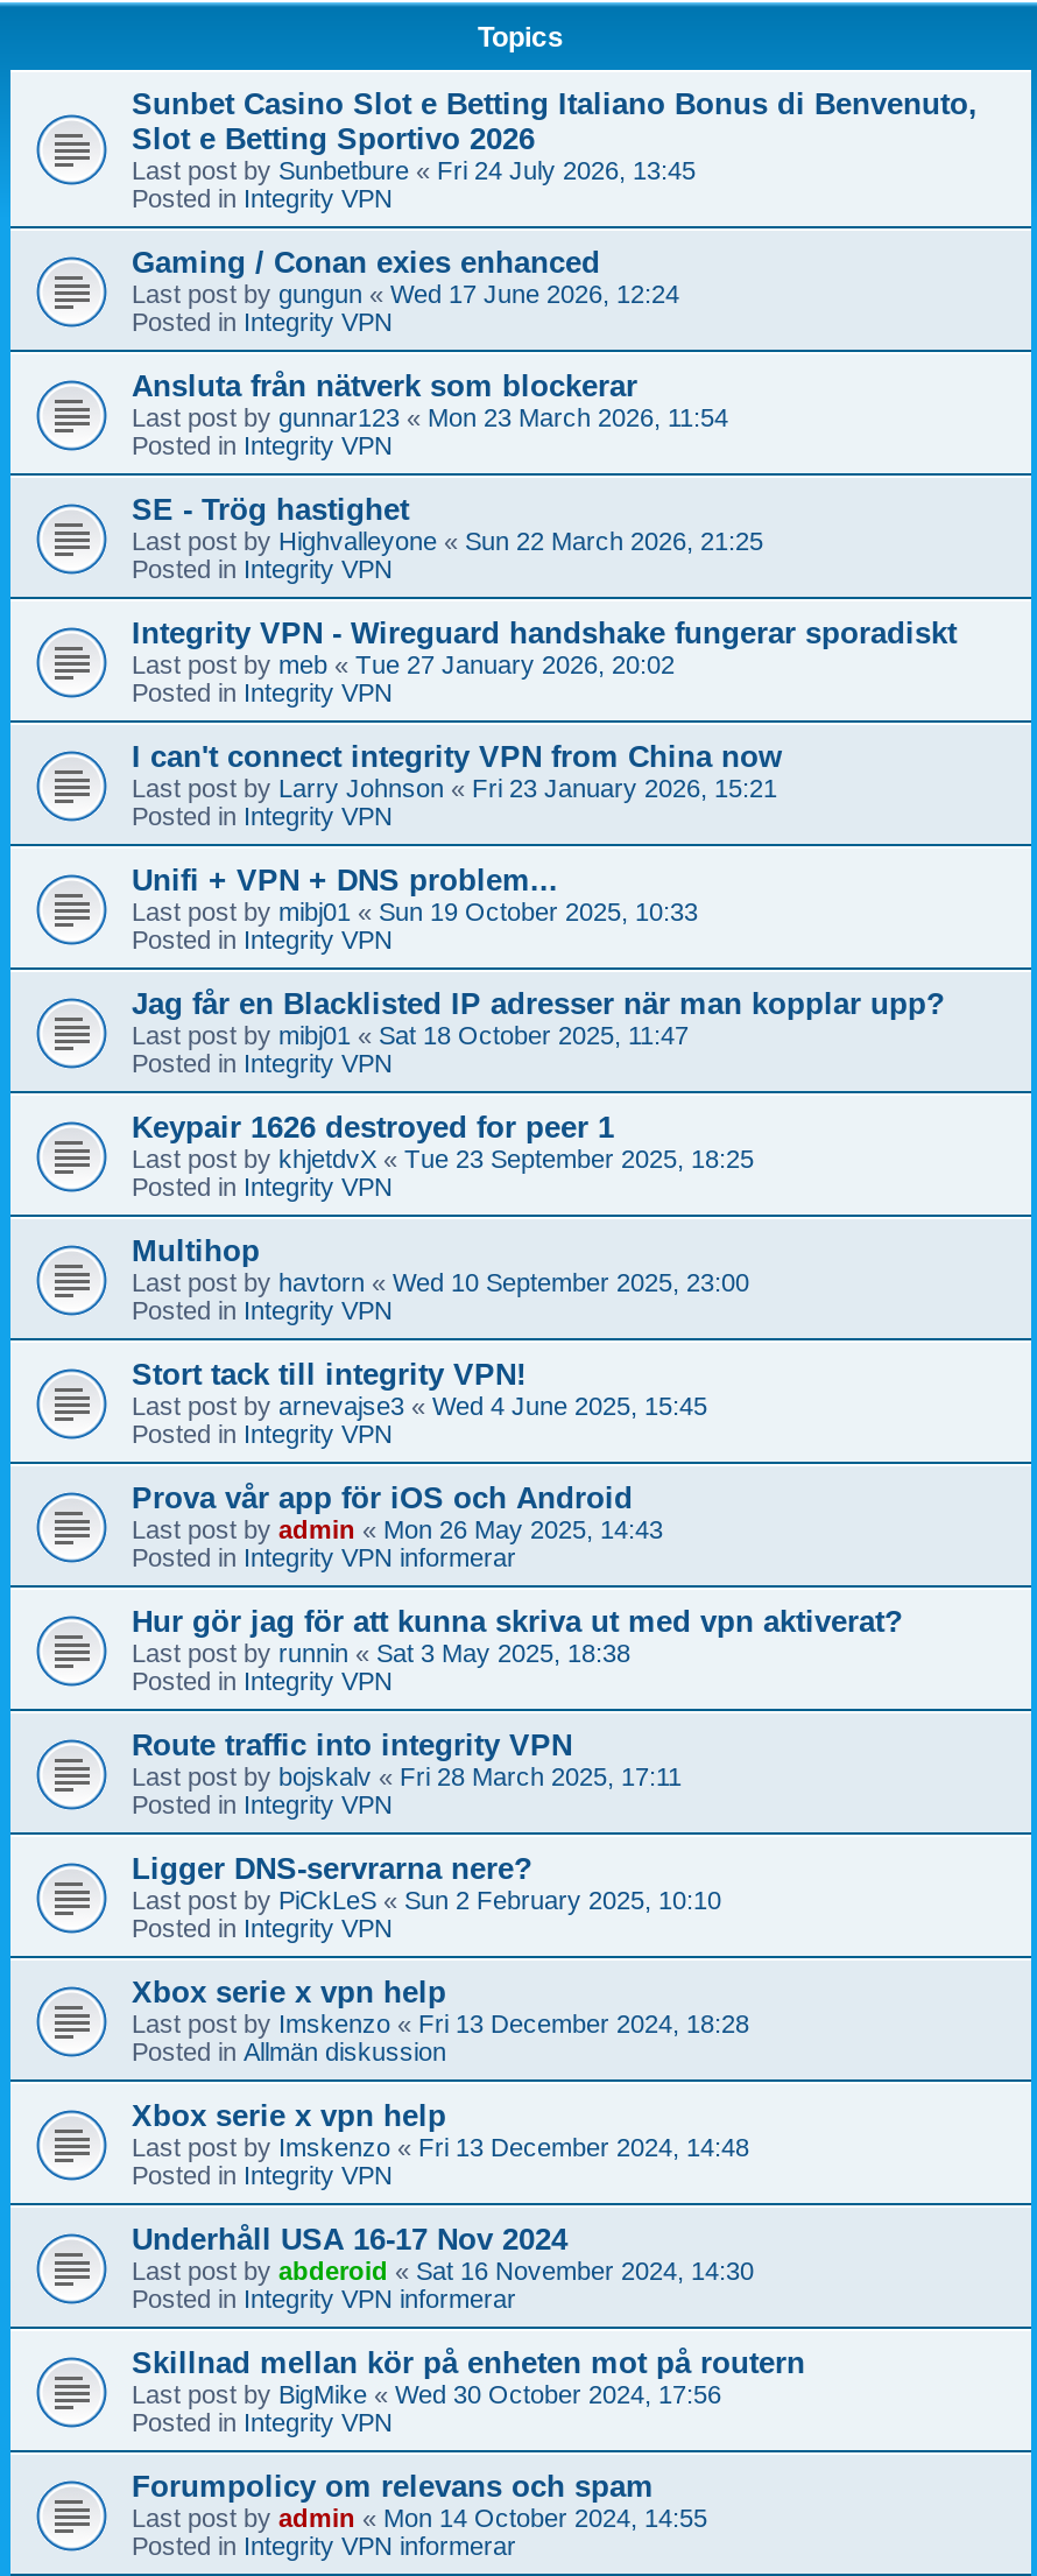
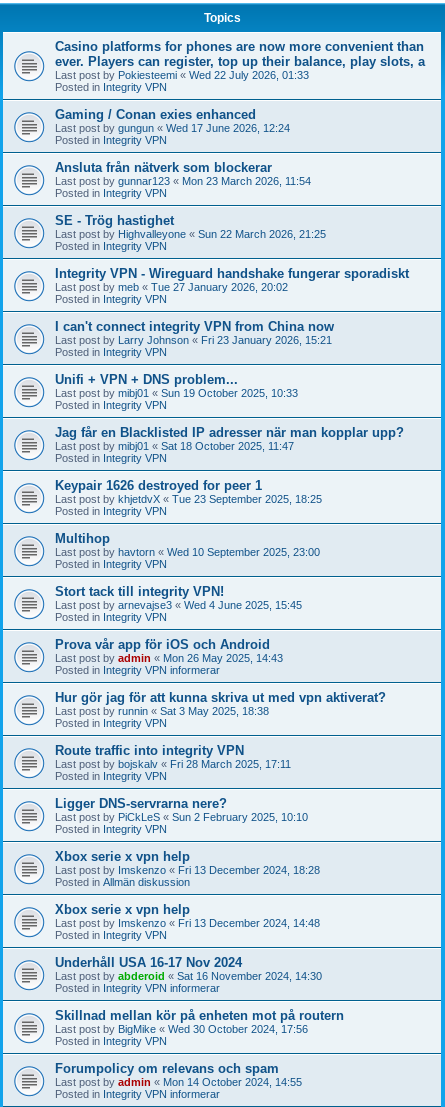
- Sunbet Casino Slot e Betting Italiano Bonus di Benvenuto,
- Slot e Betting Sportivo 2026
- Last post by Sunbetbure «Fri 24 July 2026, 13:45
+ Casino platforms for phones are now more convenient than
+ ever. Players can register, top up their balance, play slots, a
+ Last post by Pokiesteemi «Wed 22 July 2026, 01:33
